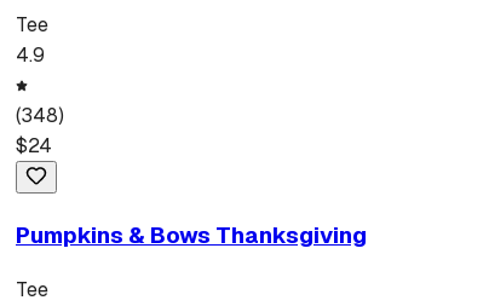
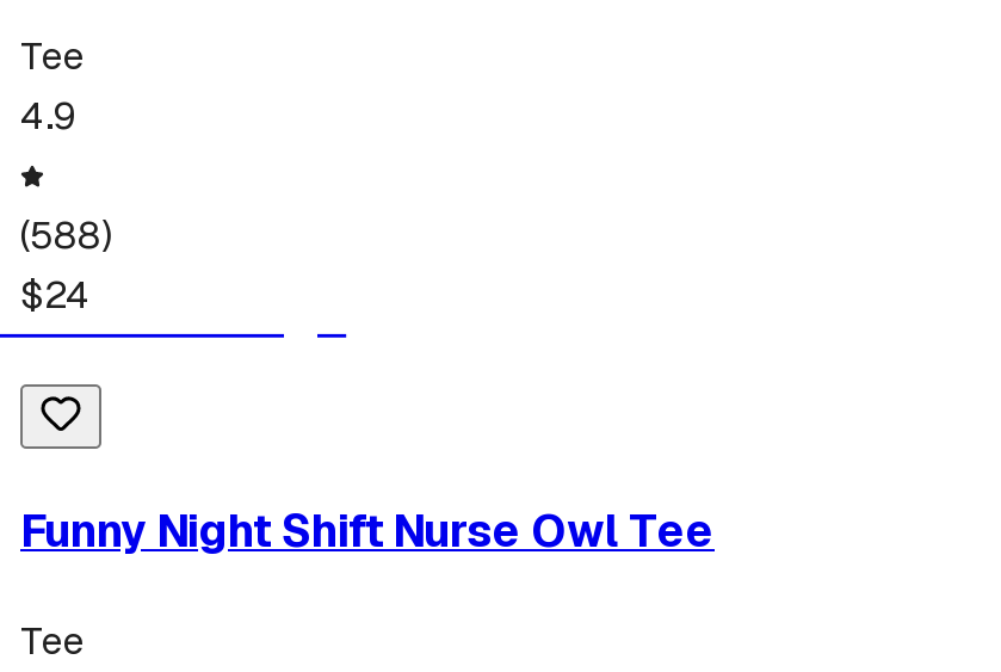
- (348)
+ (588)

- Pumpkins & Bows Thanksgiving
+ Funny Night Shift Nurse Owl Tee
